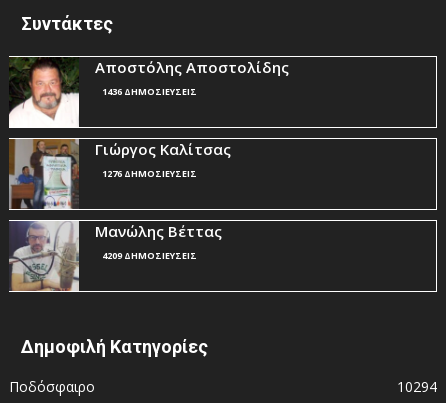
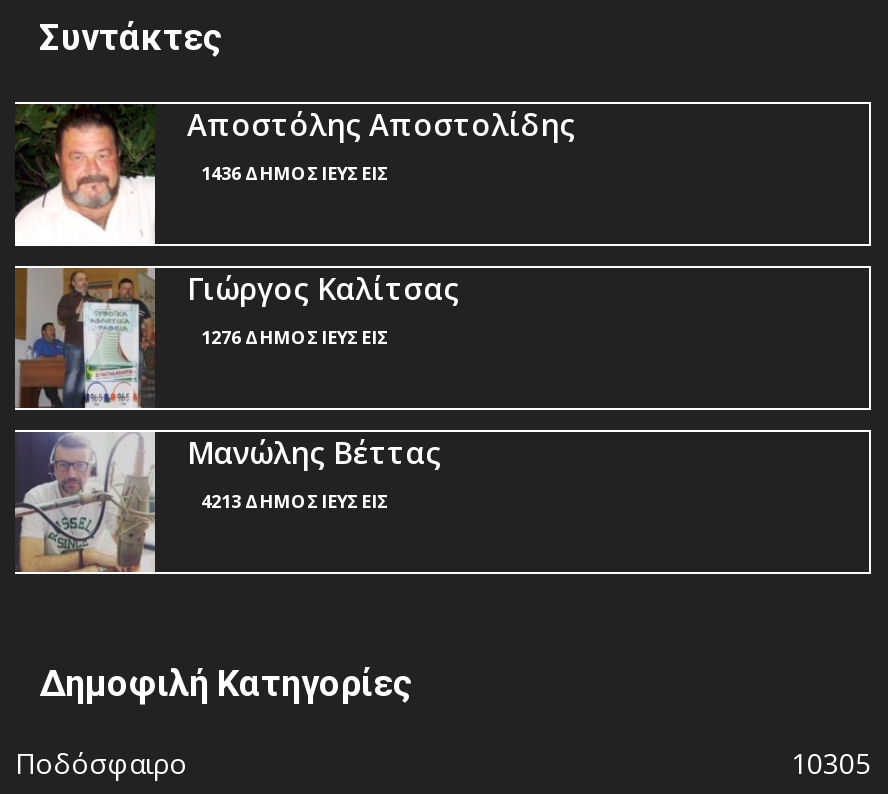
- 4209 ΔΗΜΟΣΙΕΥΣΕΙΣ
+ 4213 ΔΗΜΟΣΙΕΥΣΕΙΣ

- 10294
+ 10305
